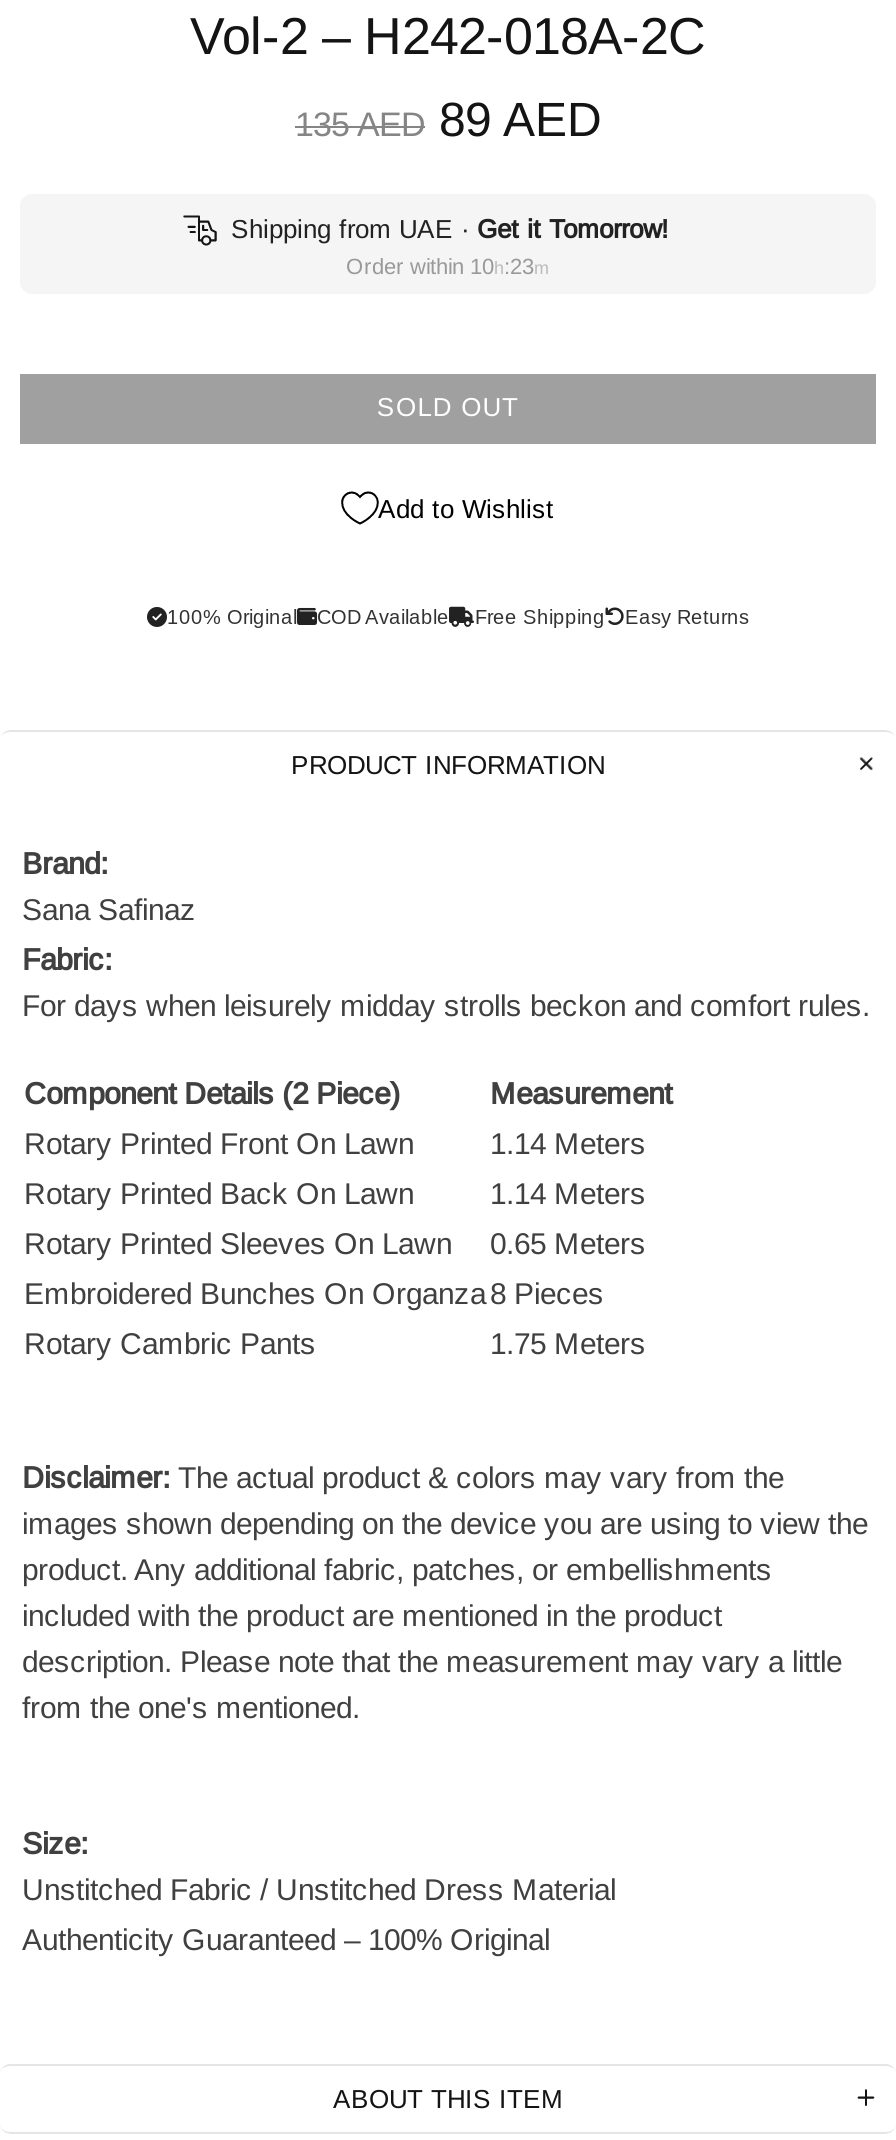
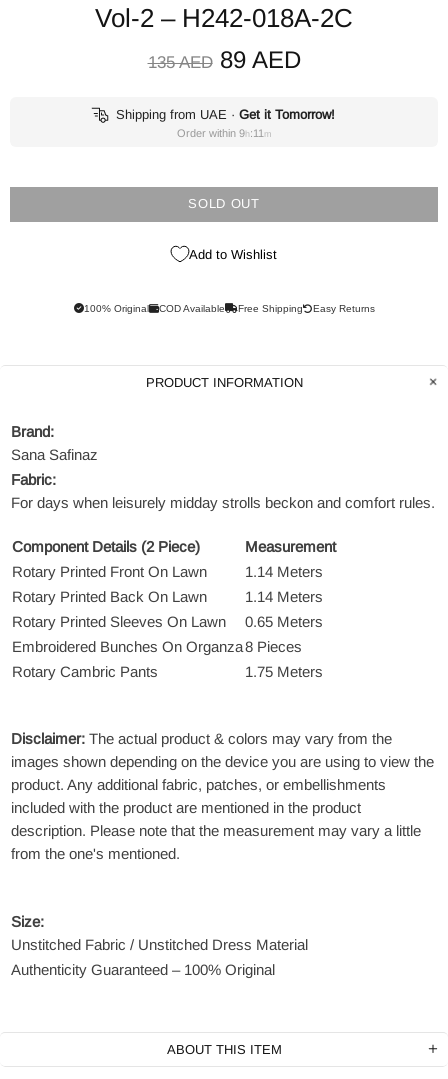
- Order within 10h:23m
+ Order within 9h:11m
